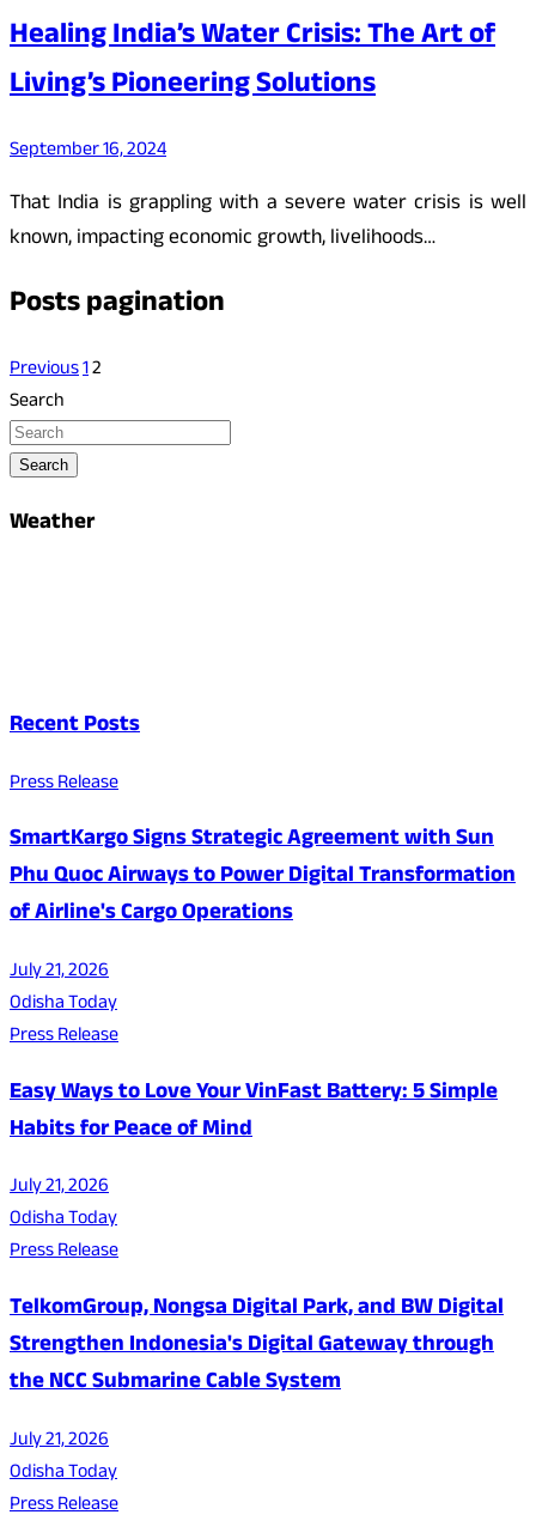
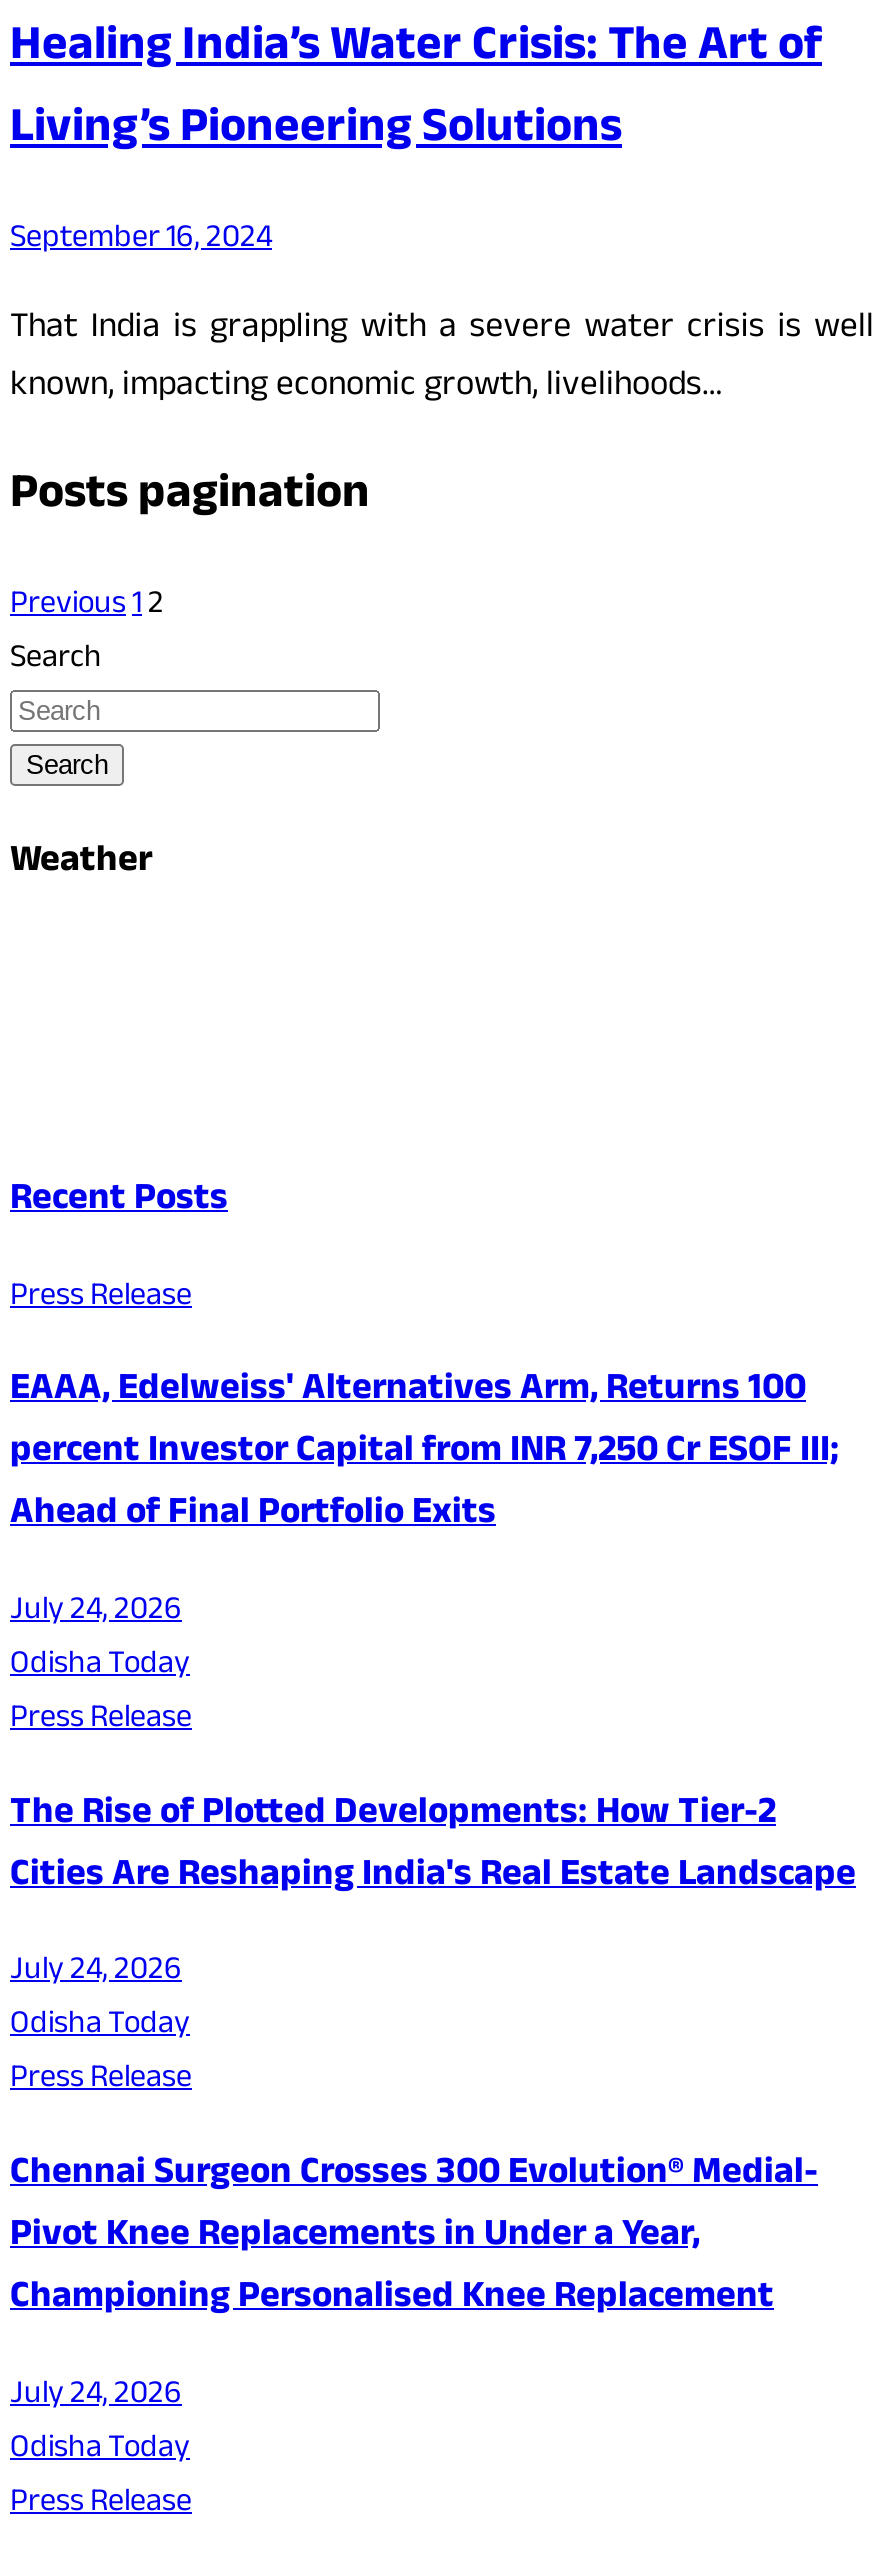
- SmartKargo Signs Strategic Agreement with Sun
- Phu Quoc Airways to Power Digital Transformation
- of Airline's Cargo Operations
+ EAAA, Edelweiss' Alternatives Arm, Returns 100
+ percent Investor Capital from INR 7,250 Cr ESOF III;
+ Ahead of Final Portfolio Exits

- July 21, 2026
+ July 24, 2026

- Easy Ways to Love Your VinFast Battery: 5 Simple
- Habits for Peace of Mind
+ The Rise of Plotted Developments: How Tier-2
+ Cities Are Reshaping India's Real Estate Landscape

- July 21, 2026
+ July 24, 2026

- TelkomGroup, Nongsa Digital Park, and BW Digital
- Strengthen Indonesia's Digital Gateway through
- the NCC Submarine Cable System
+ Chennai Surgeon Crosses 300 Evolution® Medial-
+ Pivot Knee Replacements in Under a Year,
+ Championing Personalised Knee Replacement

- July 21, 2026
+ July 24, 2026
